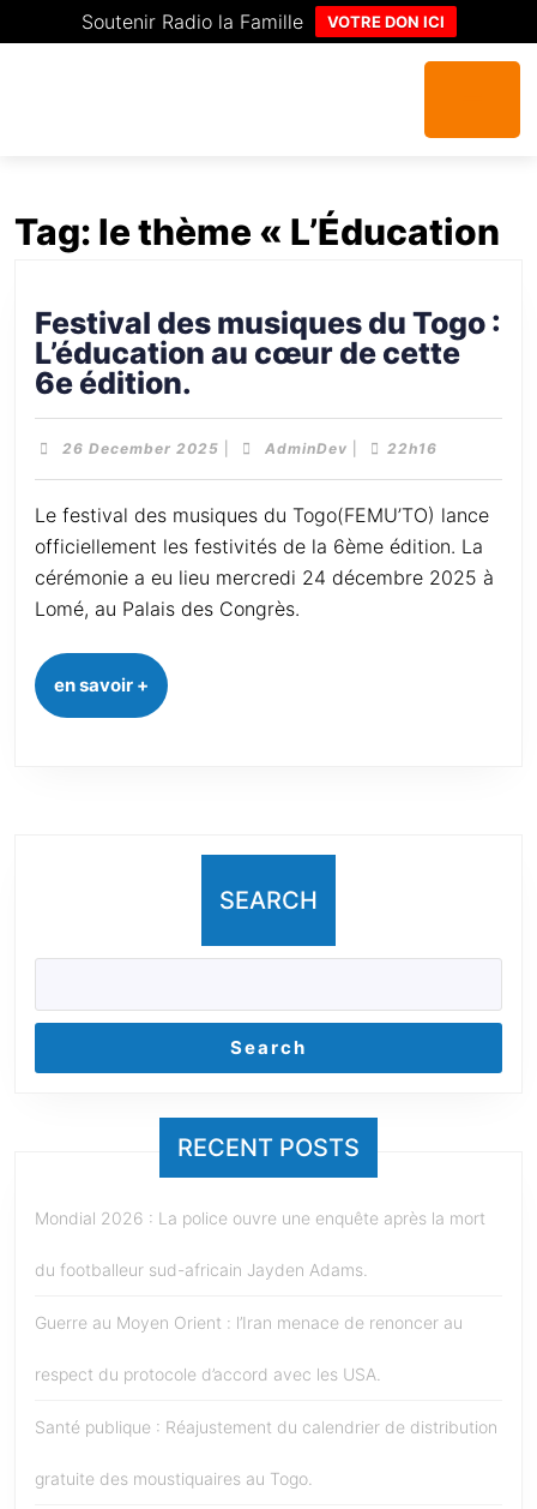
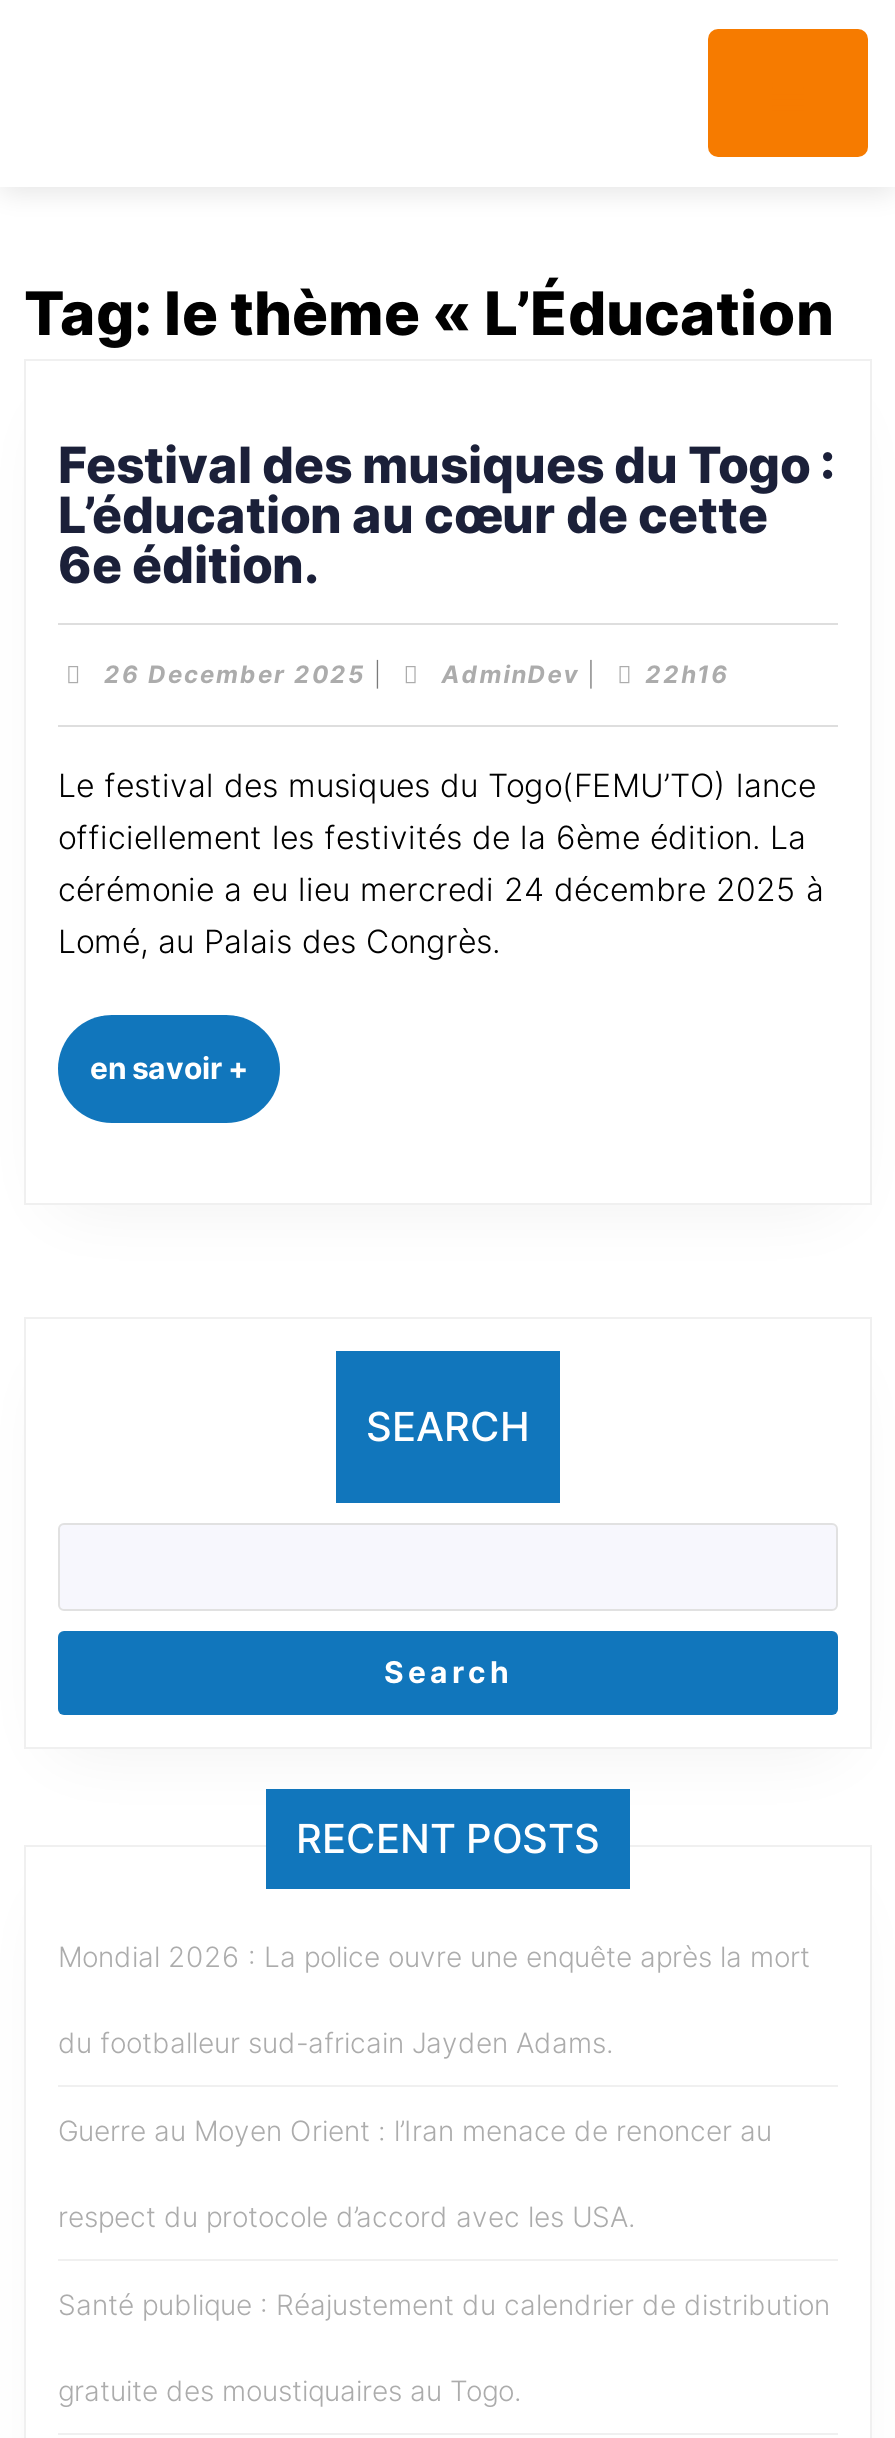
- Soutenir Radio la Famille
- VOTRE DON ICI
